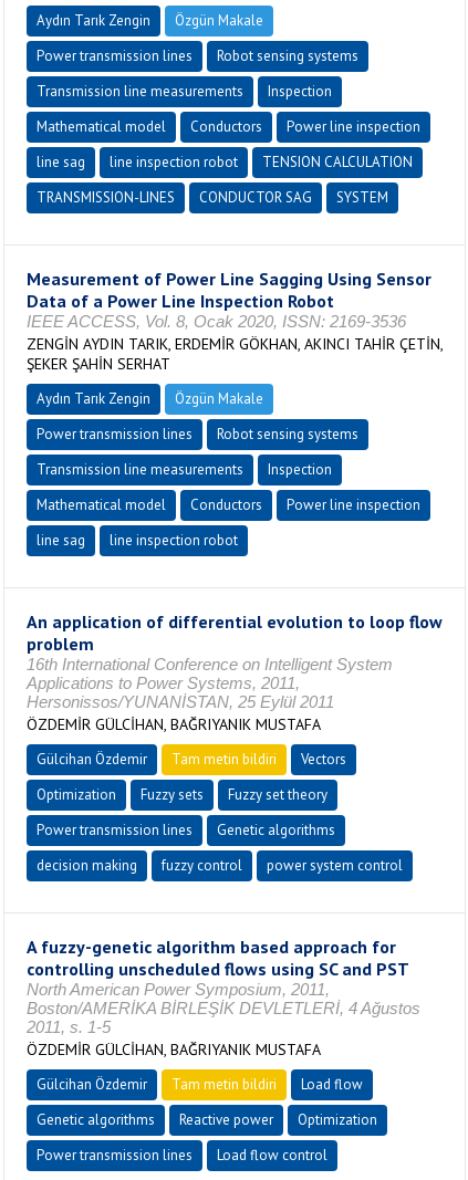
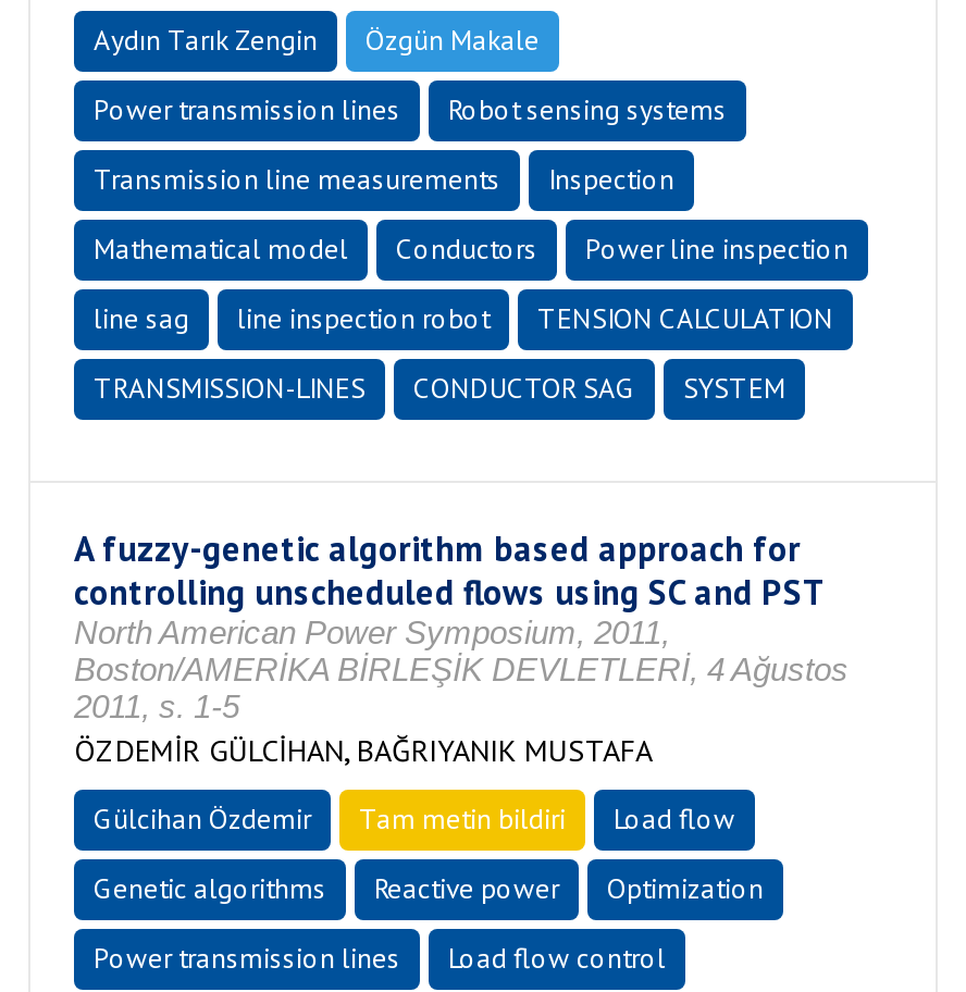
- Measurement of Power Line Sagging Using Sensor
- Data of a Power Line Inspection Robot
- IEEE ACCESS, Vol. 8, Ocak 2020, ISSN: 2169-3536
- ZENGİN AYDIN TARIK, ERDEMİR GÖKHAN, AKINCI TAHİR ÇETİN,
- ŞEKER ŞAHİN SERHAT
- Aydın Tarık Zengin
- Özgün Makale
- Power transmission lines
- Robot sensing systems
- Transmission line measurements
- Inspection
- Mathematical model
- Conductors
- Power line inspection
- line sag
- line inspection robot

- An application of differential evolution to loop flow
- problem
- 16th International Conference on Intelligent System
- Applications to Power Systems, 2011,
- Hersonissos/YUNANİSTAN, 25 Eylül 2011
- ÖZDEMİR GÜLCİHAN, BAĞRIYANIK MUSTAFA
- Gülcihan Özdemir
- Tam metin bildiri
- Vectors
- Optimization
- Fuzzy sets
- Fuzzy set theory
- Power transmission lines
- Genetic algorithms
- decision making
- fuzzy control
- power system control
